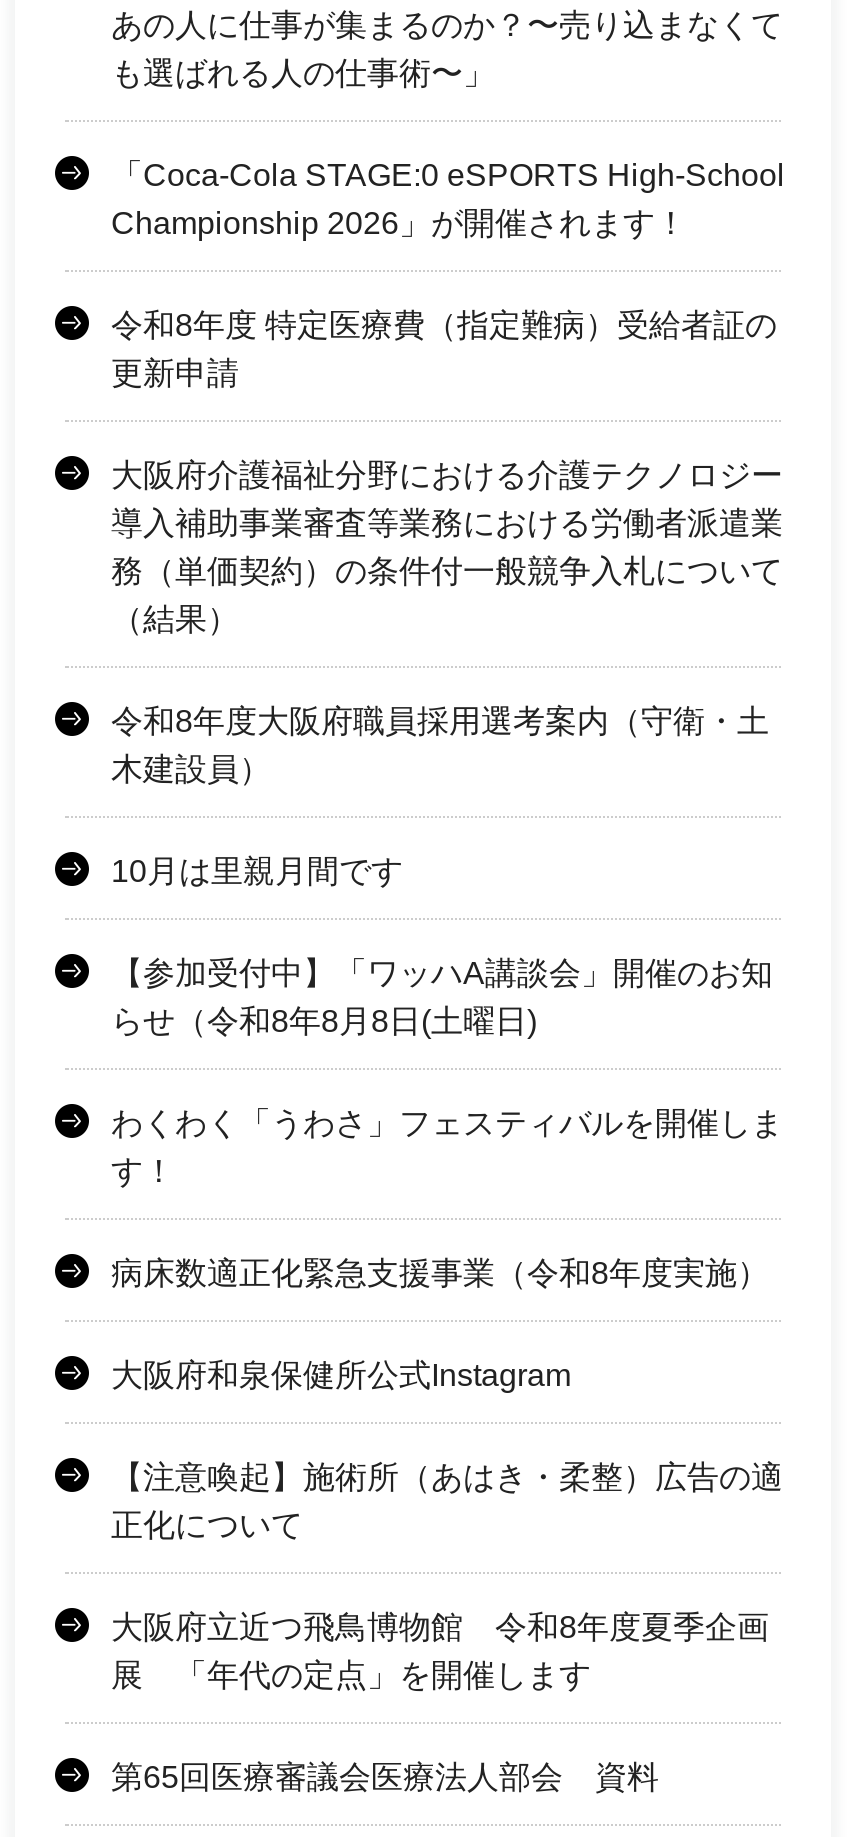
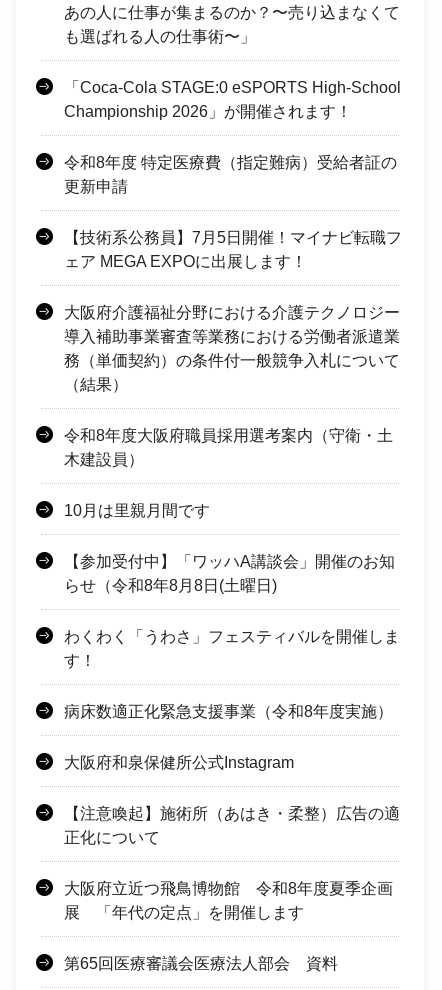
+ 【技術系公務員】7月5日開催！マイナビ転職フ
+ ェア MEGA EXPOに出展します！
